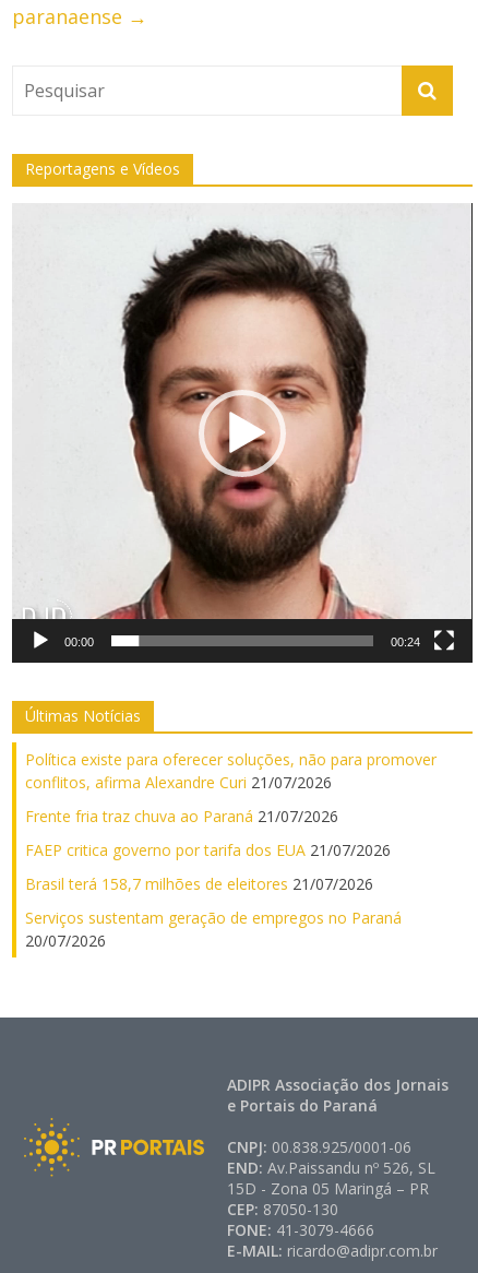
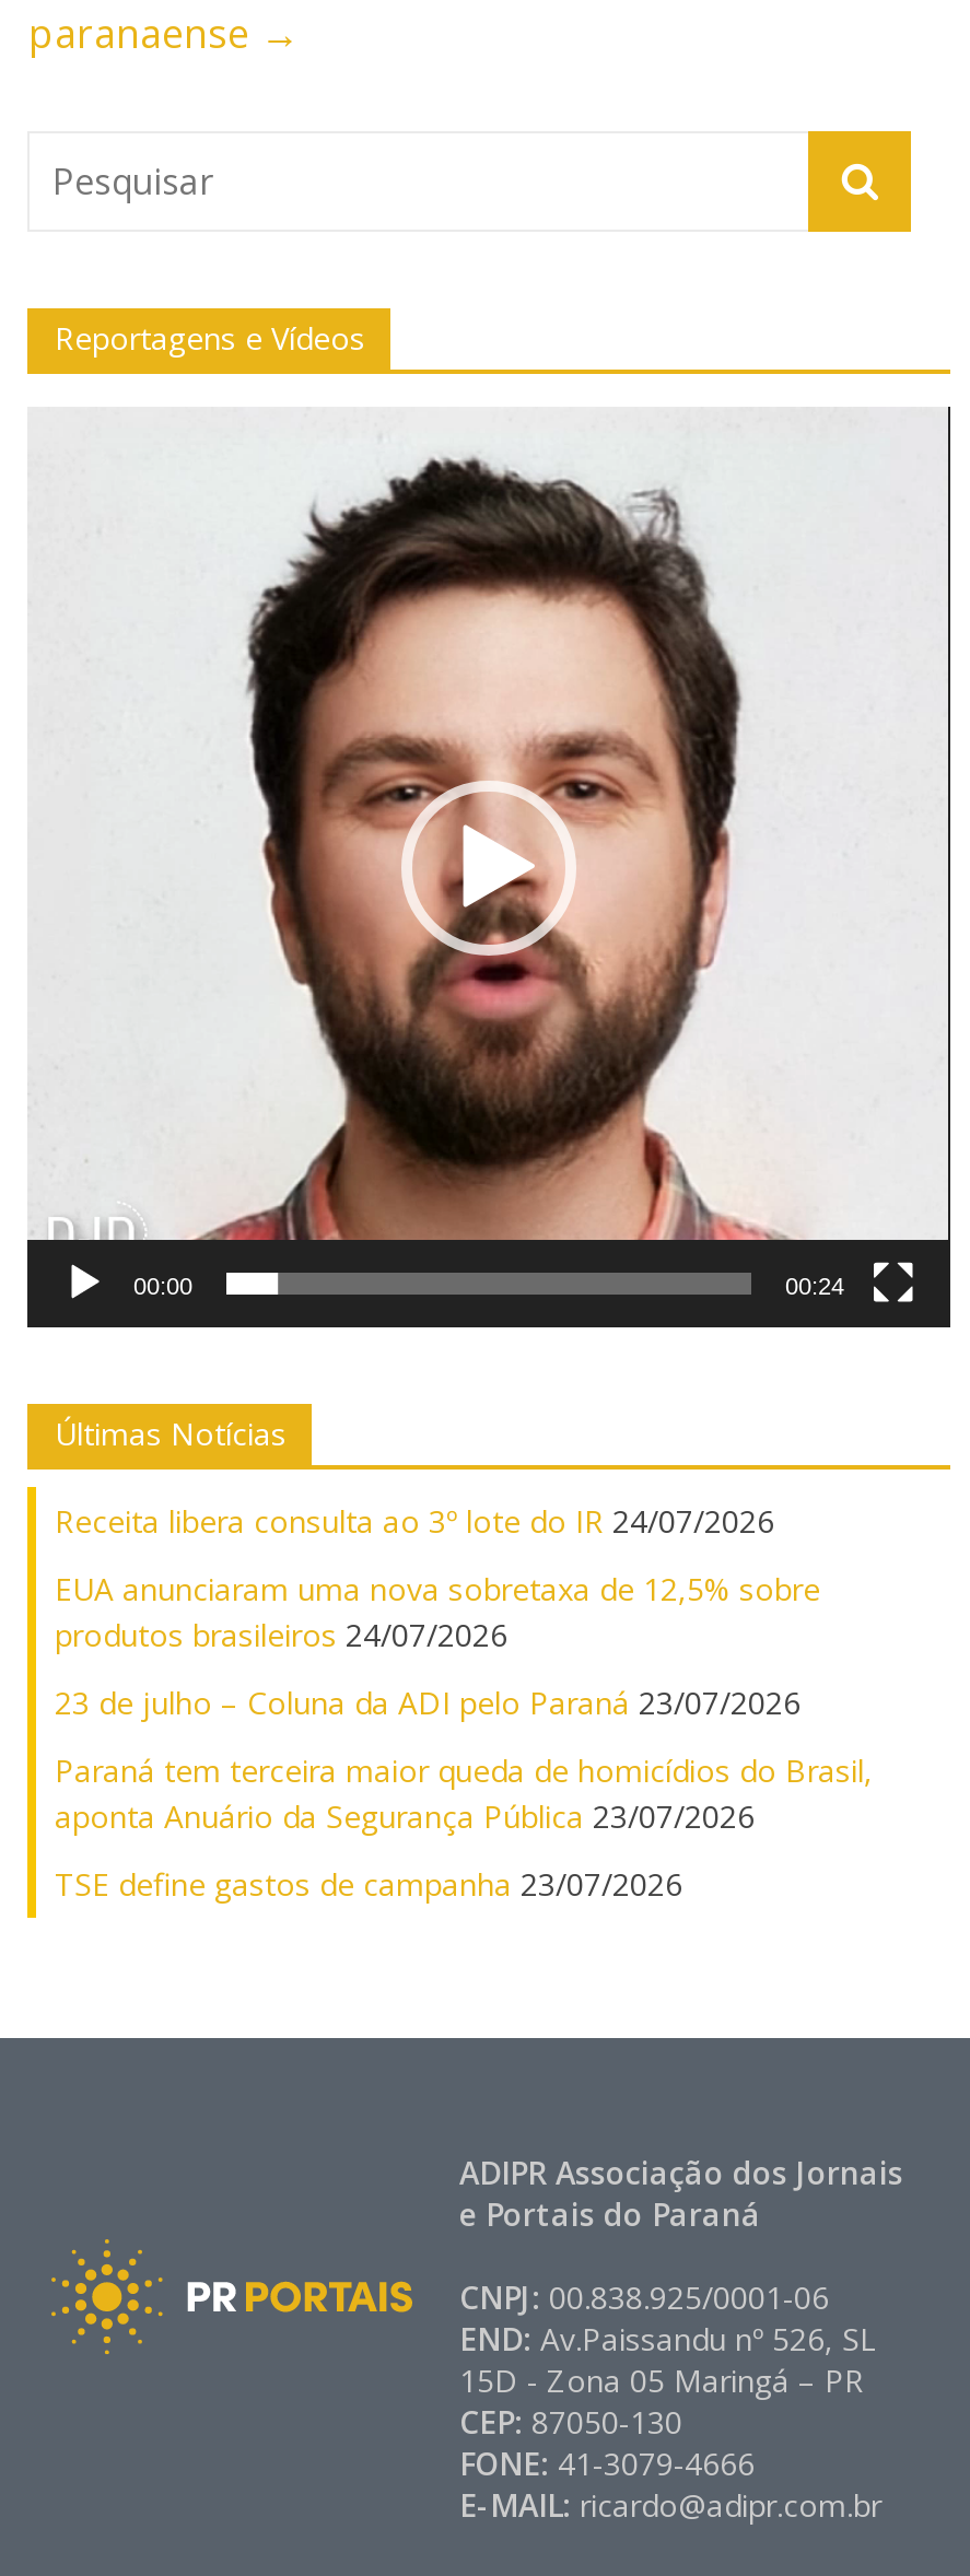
- Política existe para oferecer soluções, não para promover
- conflitos, afirma Alexandre Curi 21/07/2026
+ Receita libera consulta ao 3º lote do IR 24/07/2026

- Frente fria traz chuva ao Paraná 21/07/2026
+ EUA anunciaram uma nova sobretaxa de 12,5% sobre
+ produtos brasileiros 24/07/2026

- FAEP critica governo por tarifa dos EUA 21/07/2026
+ 23 de julho – Coluna da ADI pelo Paraná 23/07/2026

- Brasil terá 158,7 milhões de eleitores 21/07/2026
+ Paraná tem terceira maior queda de homicídios do Brasil,
+ aponta Anuário da Segurança Pública 23/07/2026

- Serviços sustentam geração de empregos no Paraná
- 20/07/2026
+ TSE define gastos de campanha 23/07/2026
